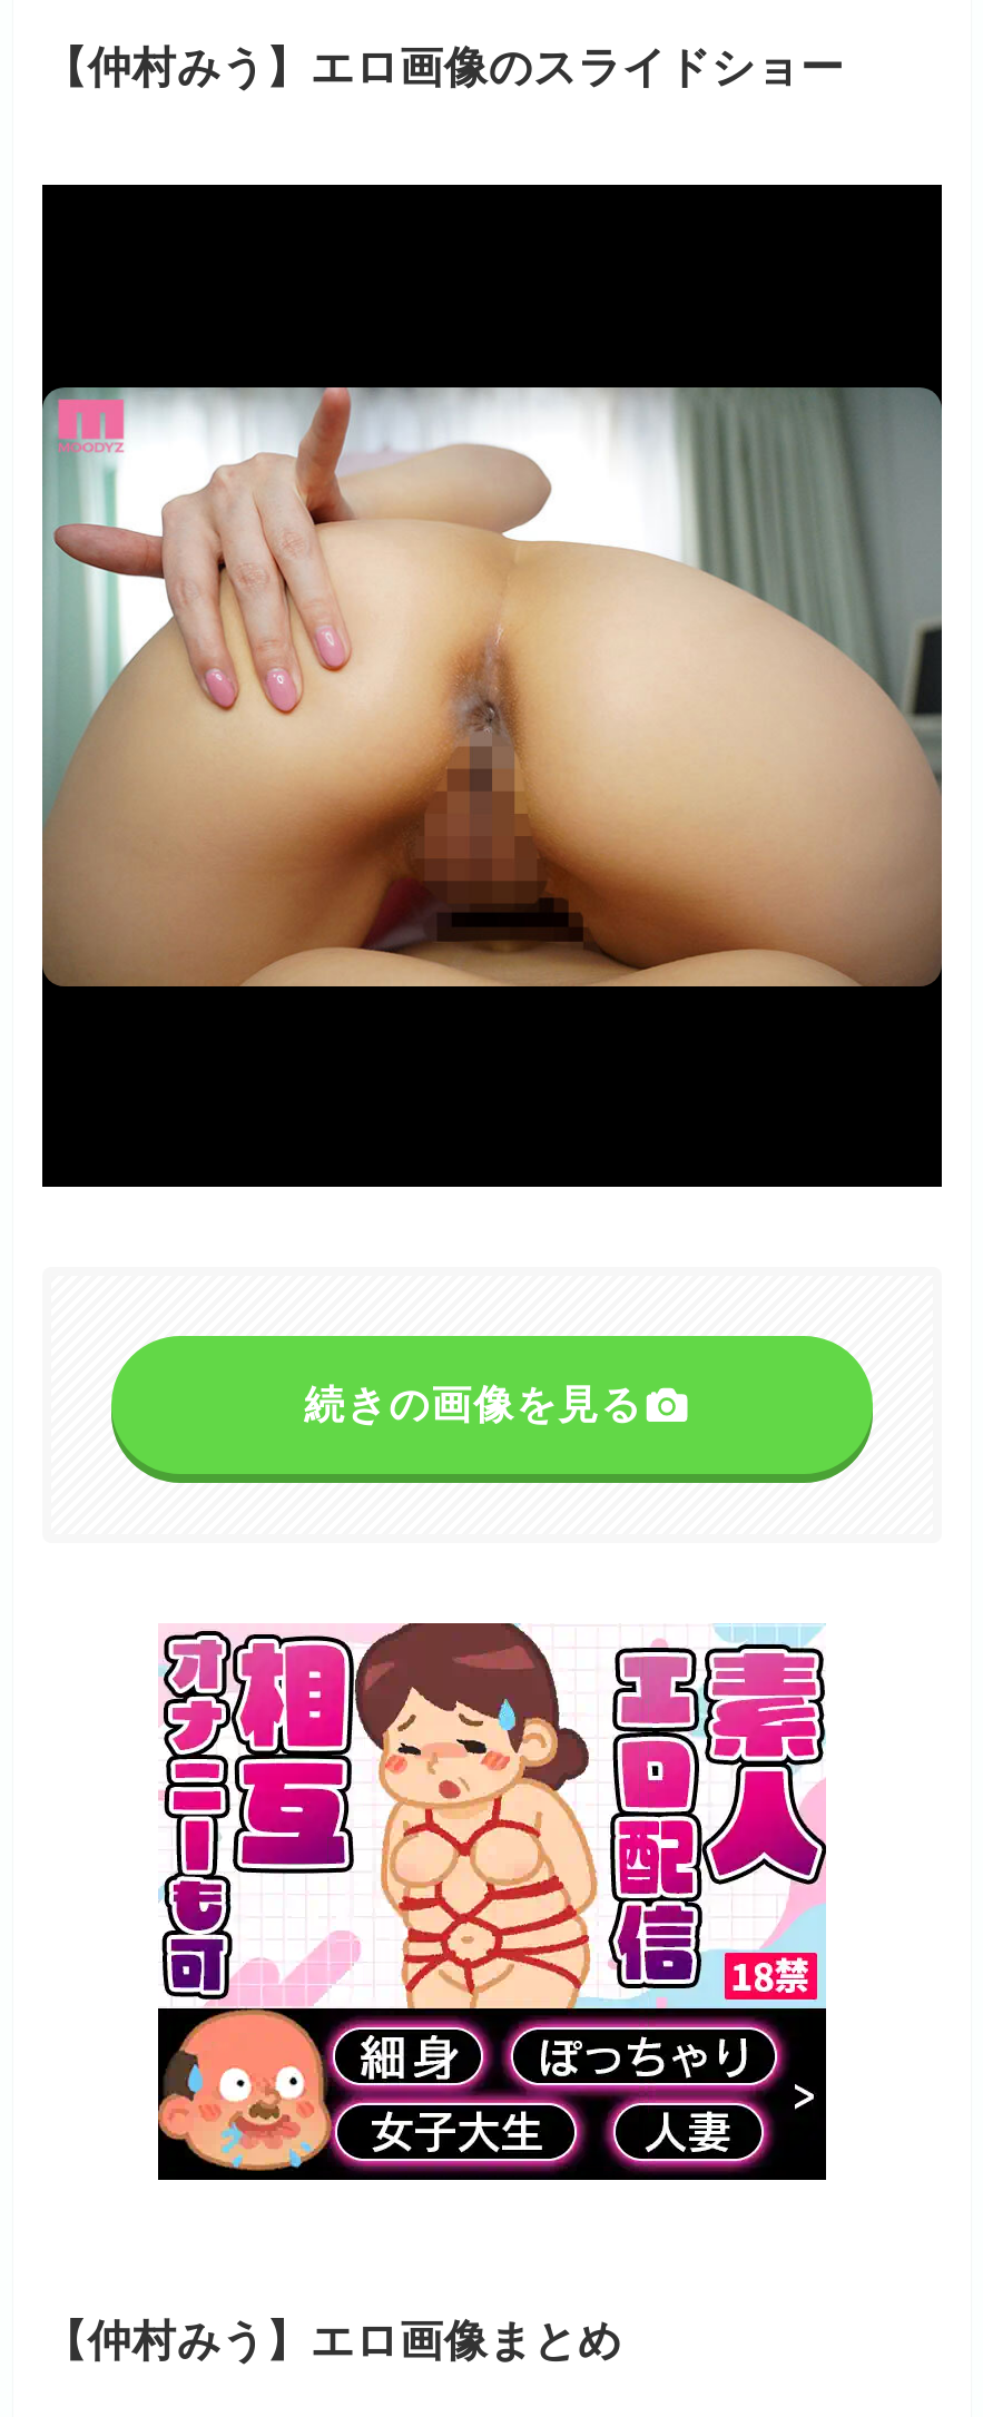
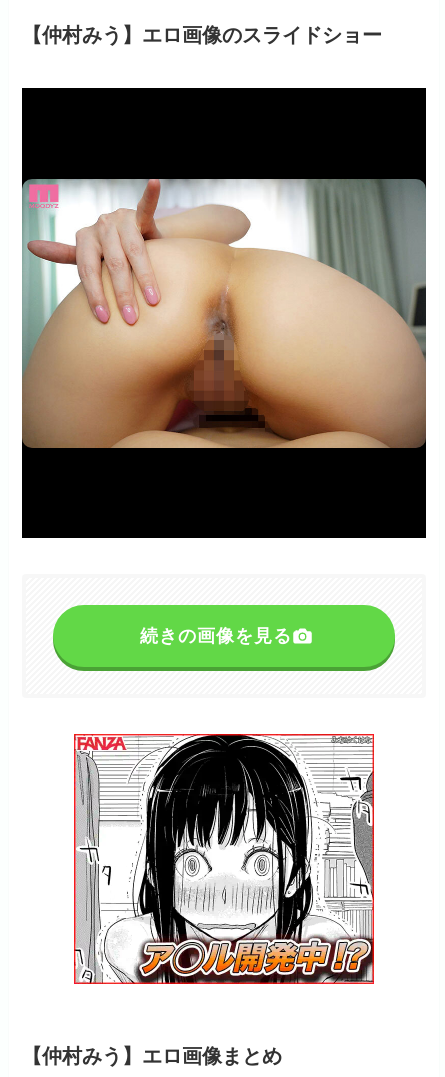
- [image]
+ [image]
